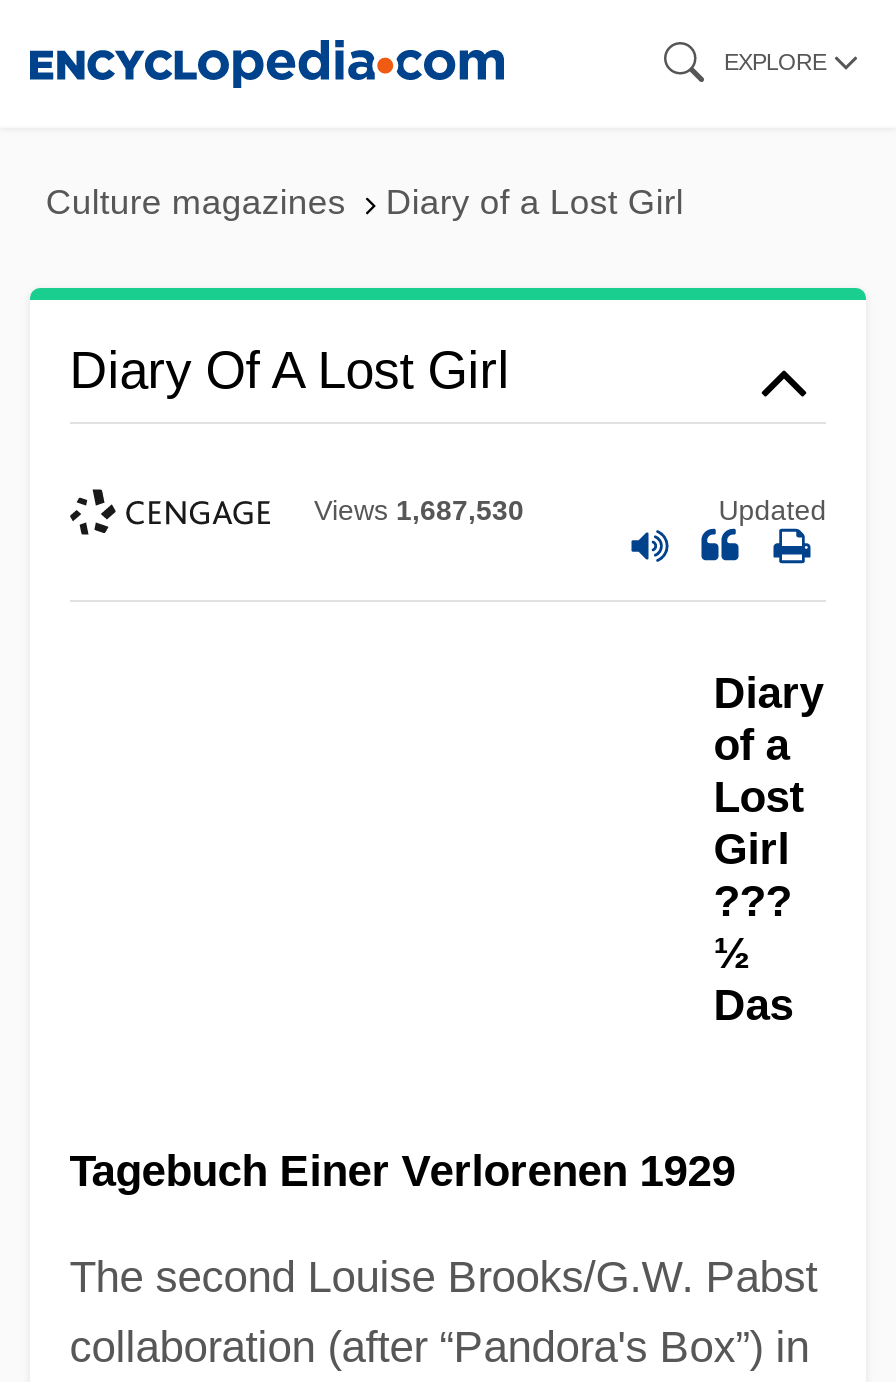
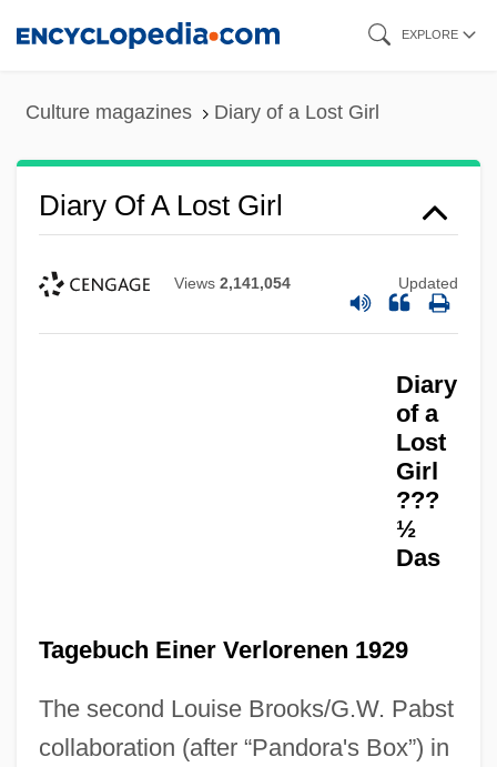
- Views 1,687,530
+ Views 2,141,054
